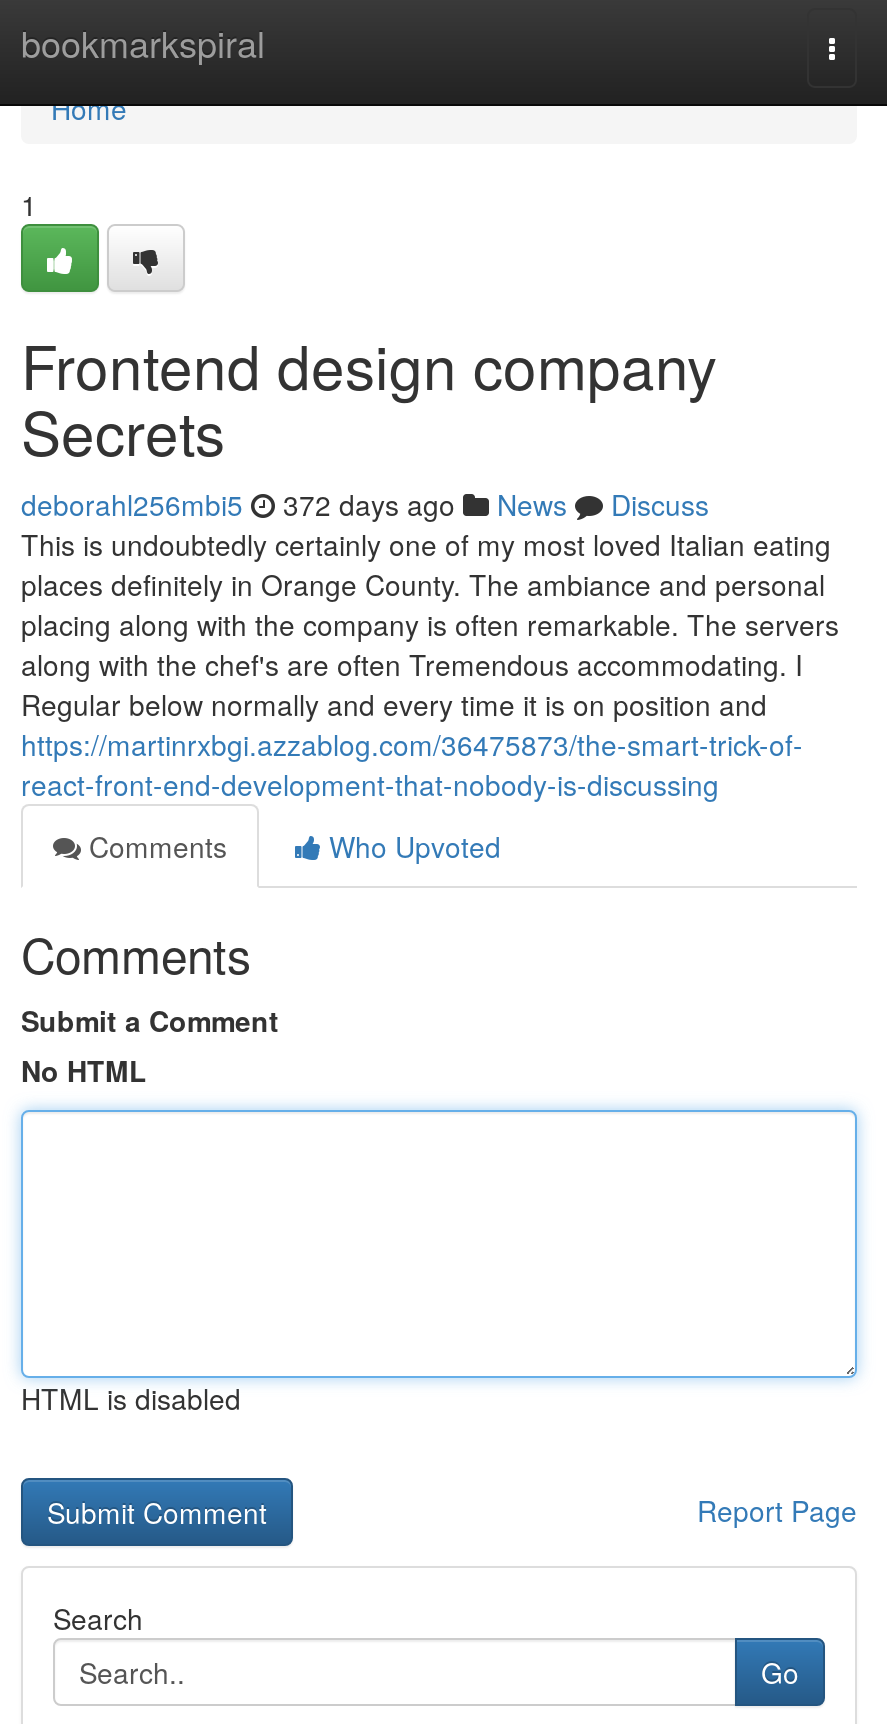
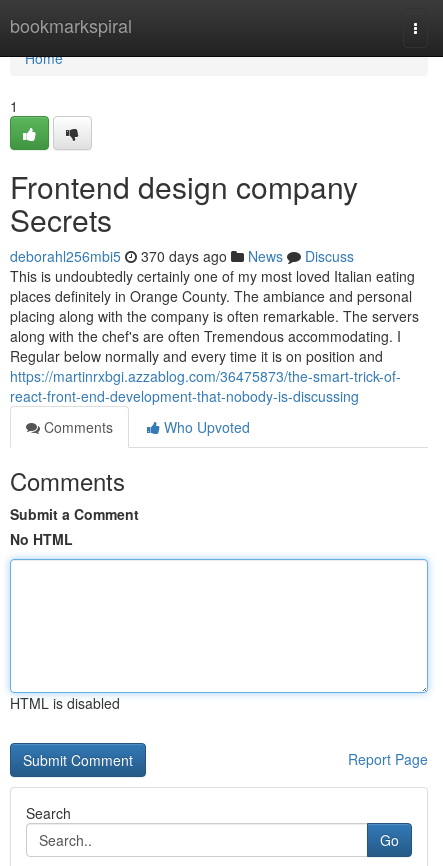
- deborahl256mbi5 372 days ago News Discuss
+ deborahl256mbi5 370 days ago News Discuss
